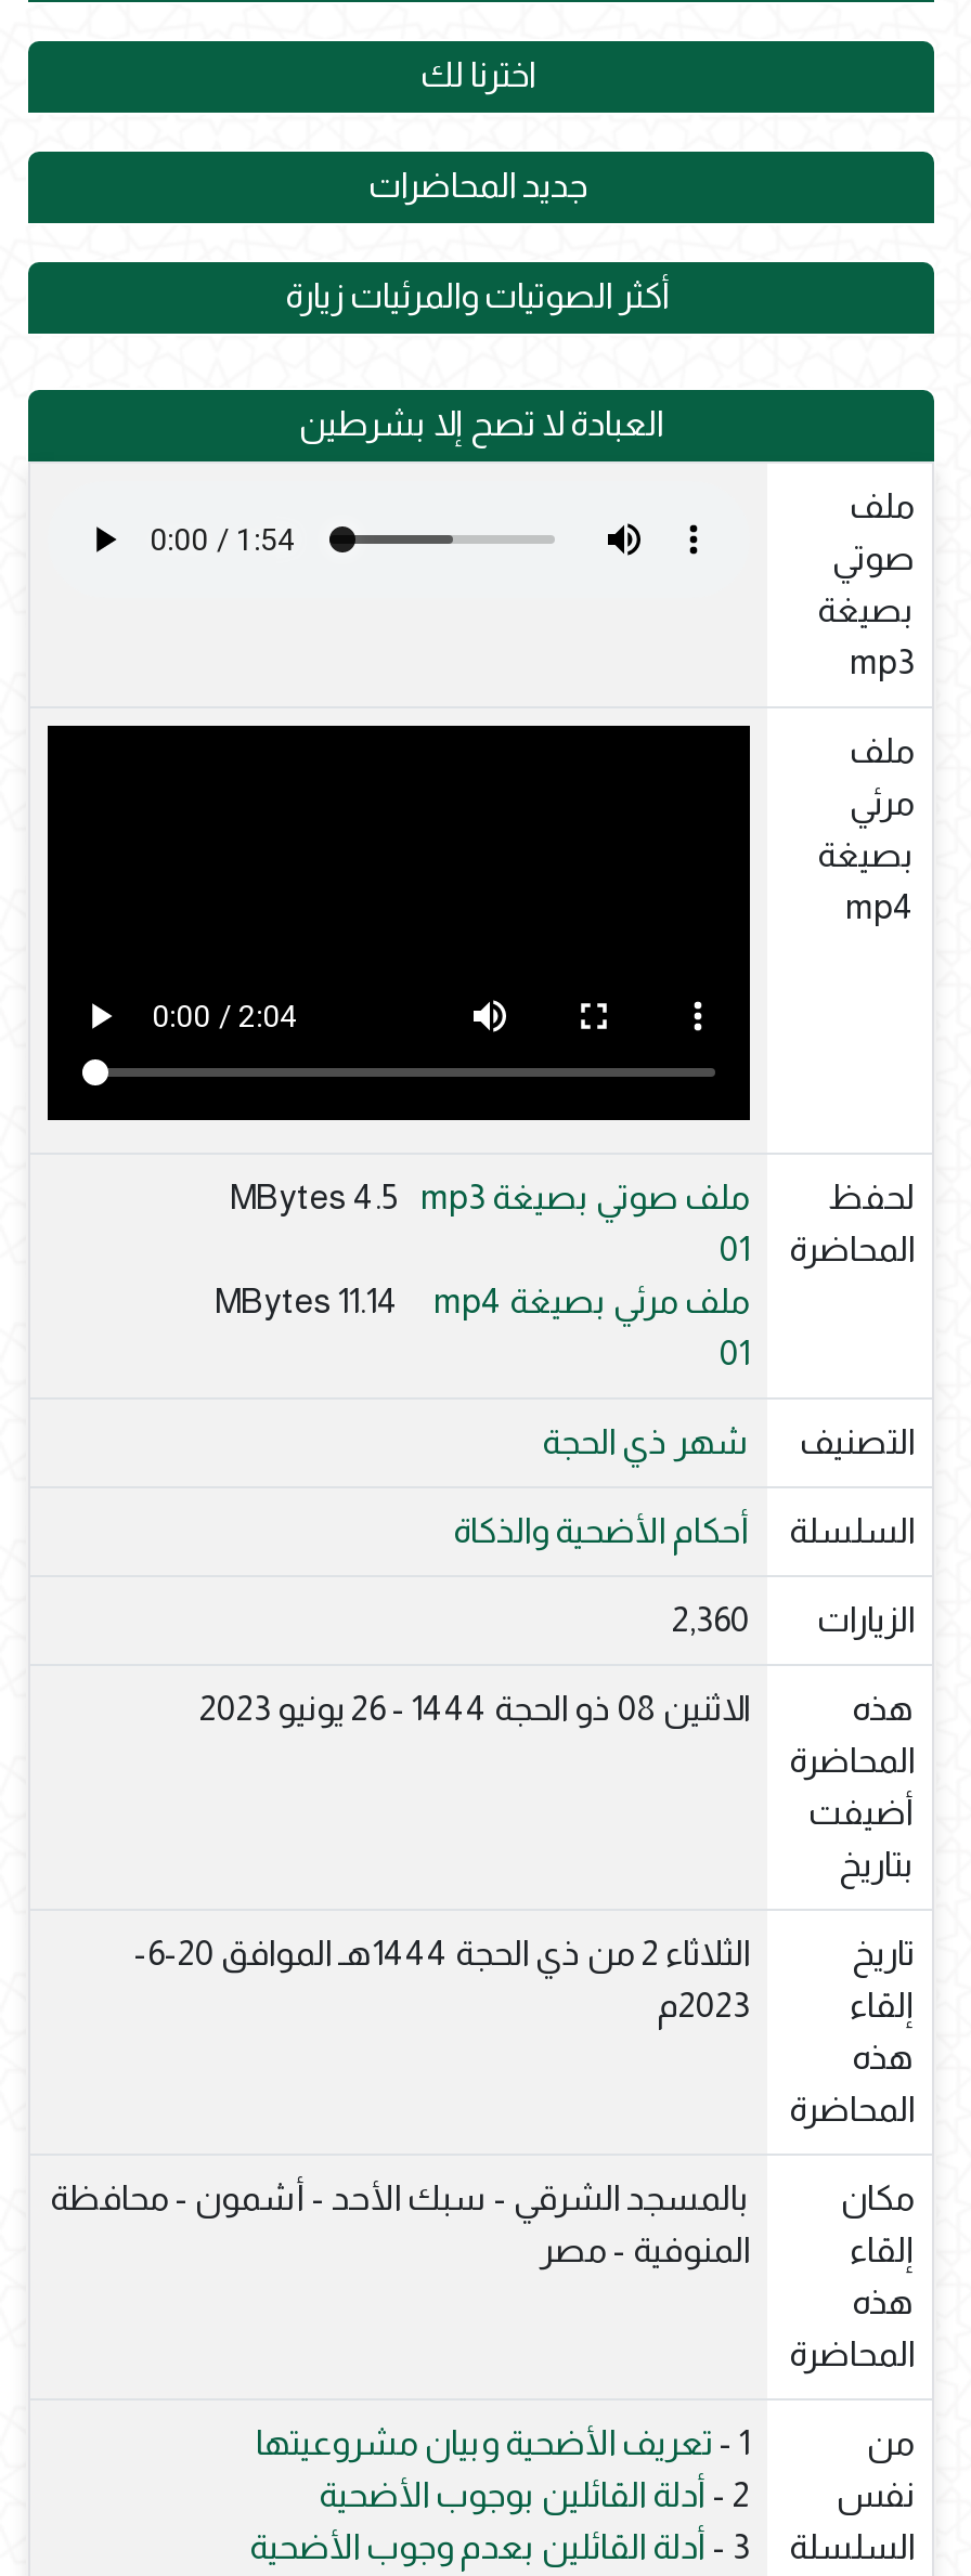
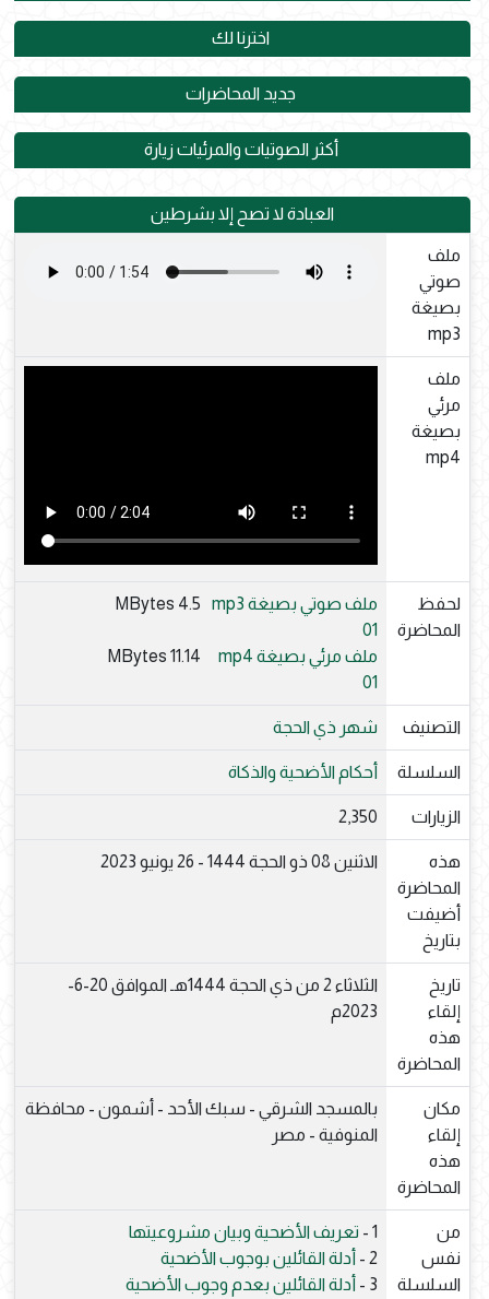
- الزيارات 2,360
+ الزيارات 2,350
